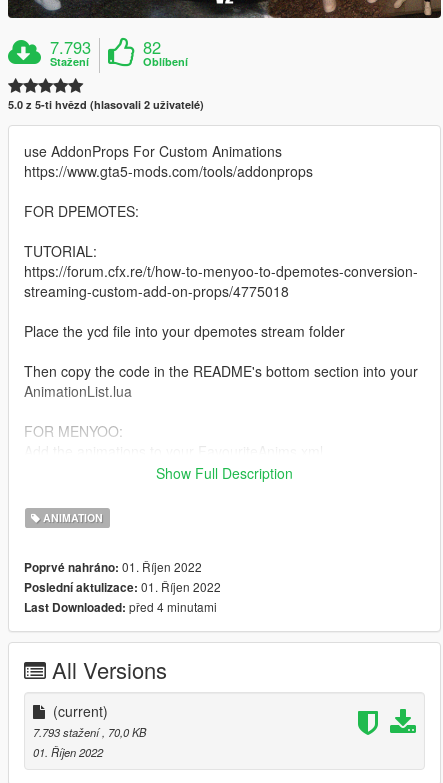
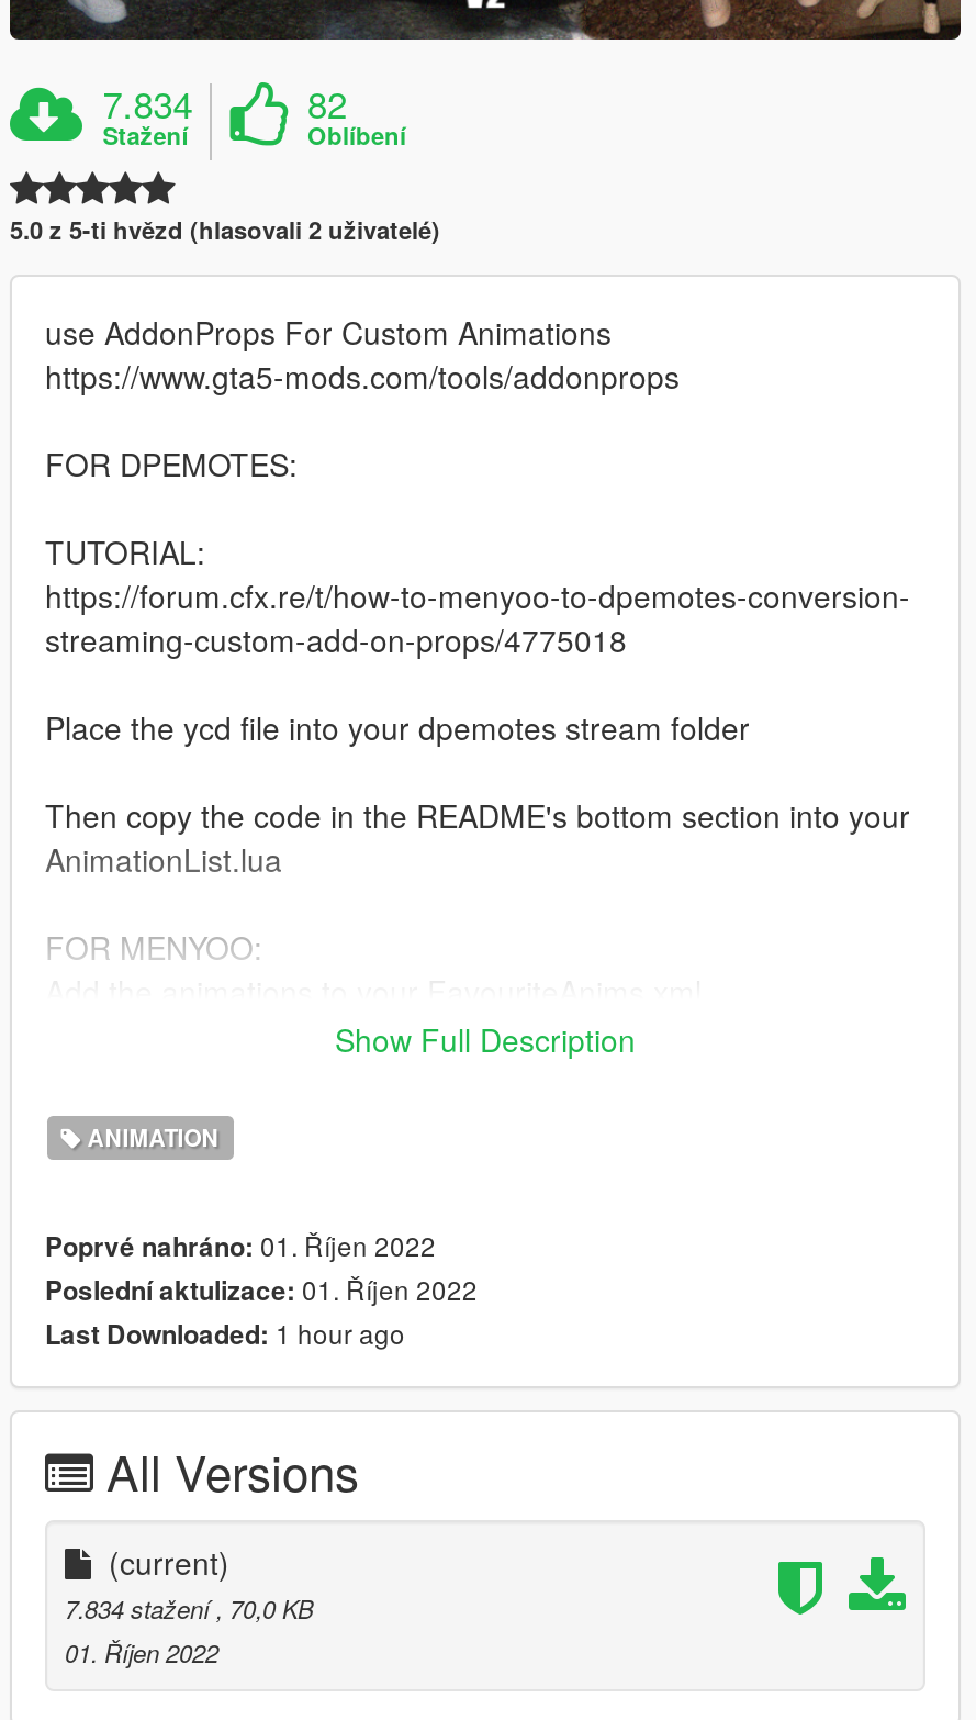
- 7.793
+ 7.834

- Last Downloaded: před 4 minutami
+ Last Downloaded: 1 hour ago

- 7.793 stažení, 70,0 KB
+ 7.834 stažení, 70,0 KB
